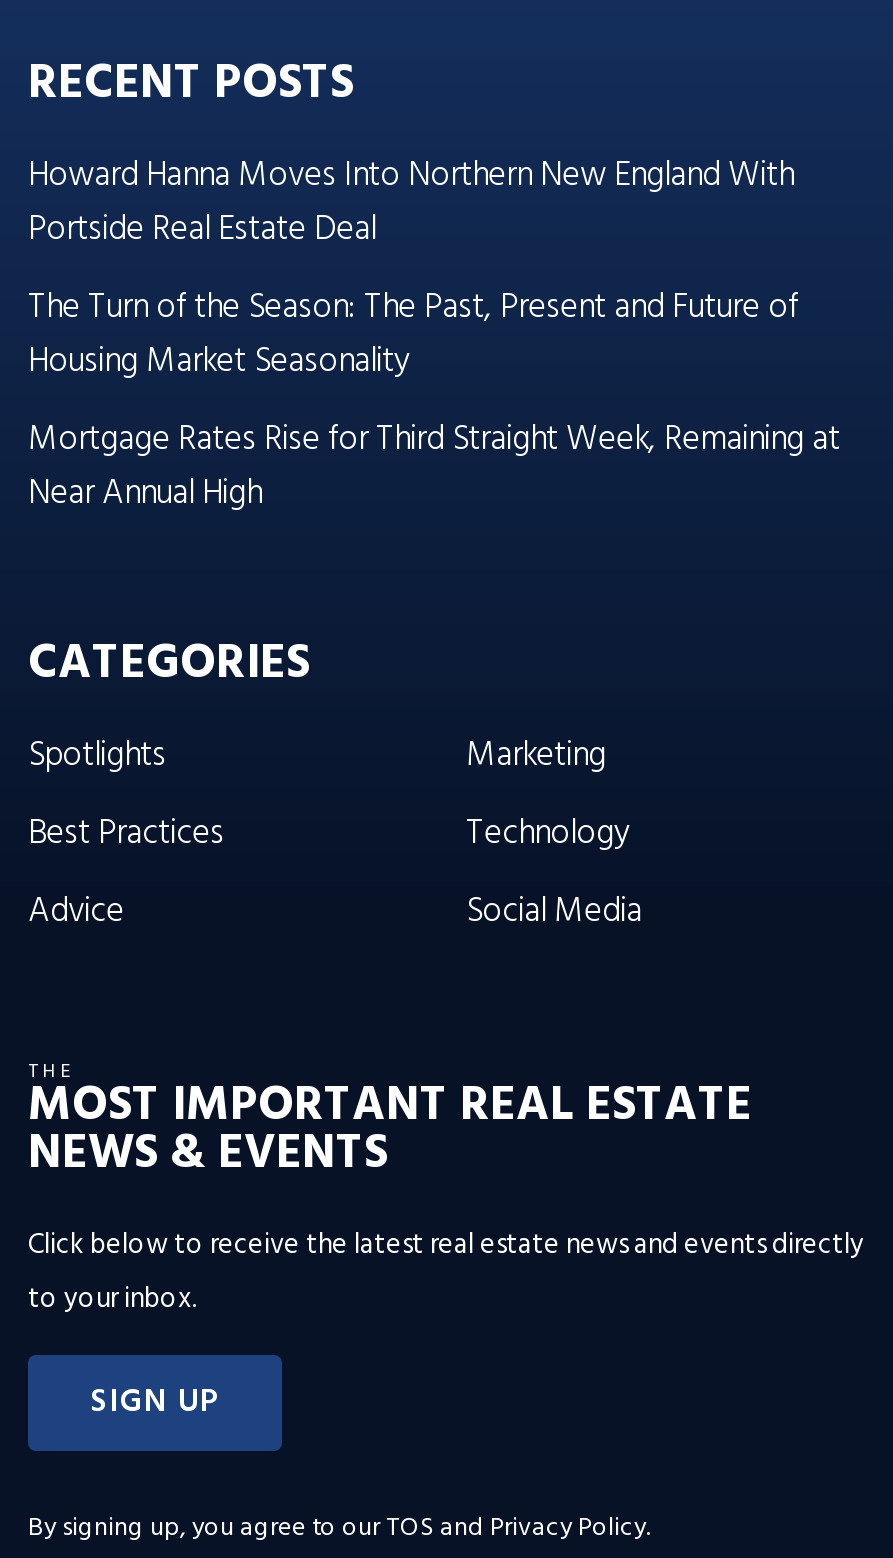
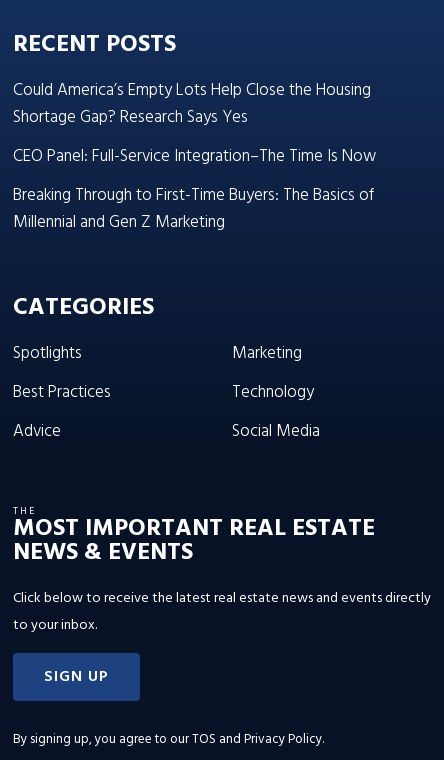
- Howard Hanna Moves Into Northern New England With
- Portside Real Estate Deal
- The Turn of the Season: The Past, Present and Future of
- Housing Market Seasonality
- Mortgage Rates Rise for Third Straight Week, Remaining at
- Near Annual High
+ Could America’s Empty Lots Help Close the Housing
+ Shortage Gap? Research Says Yes
+ CEO Panel: Full-Service Integration–The Time Is Now
+ Breaking Through to First-Time Buyers: The Basics of
+ Millennial and Gen Z Marketing
